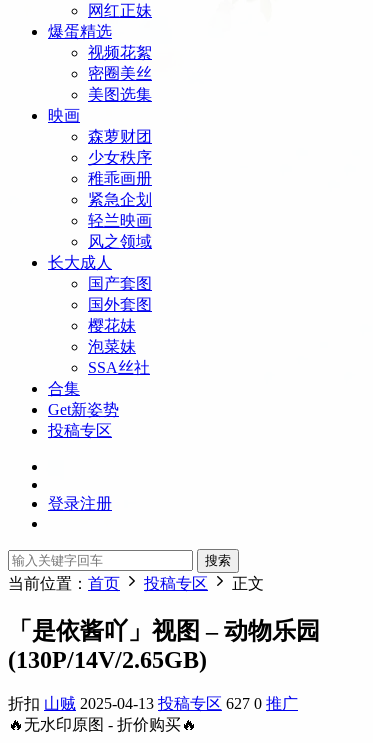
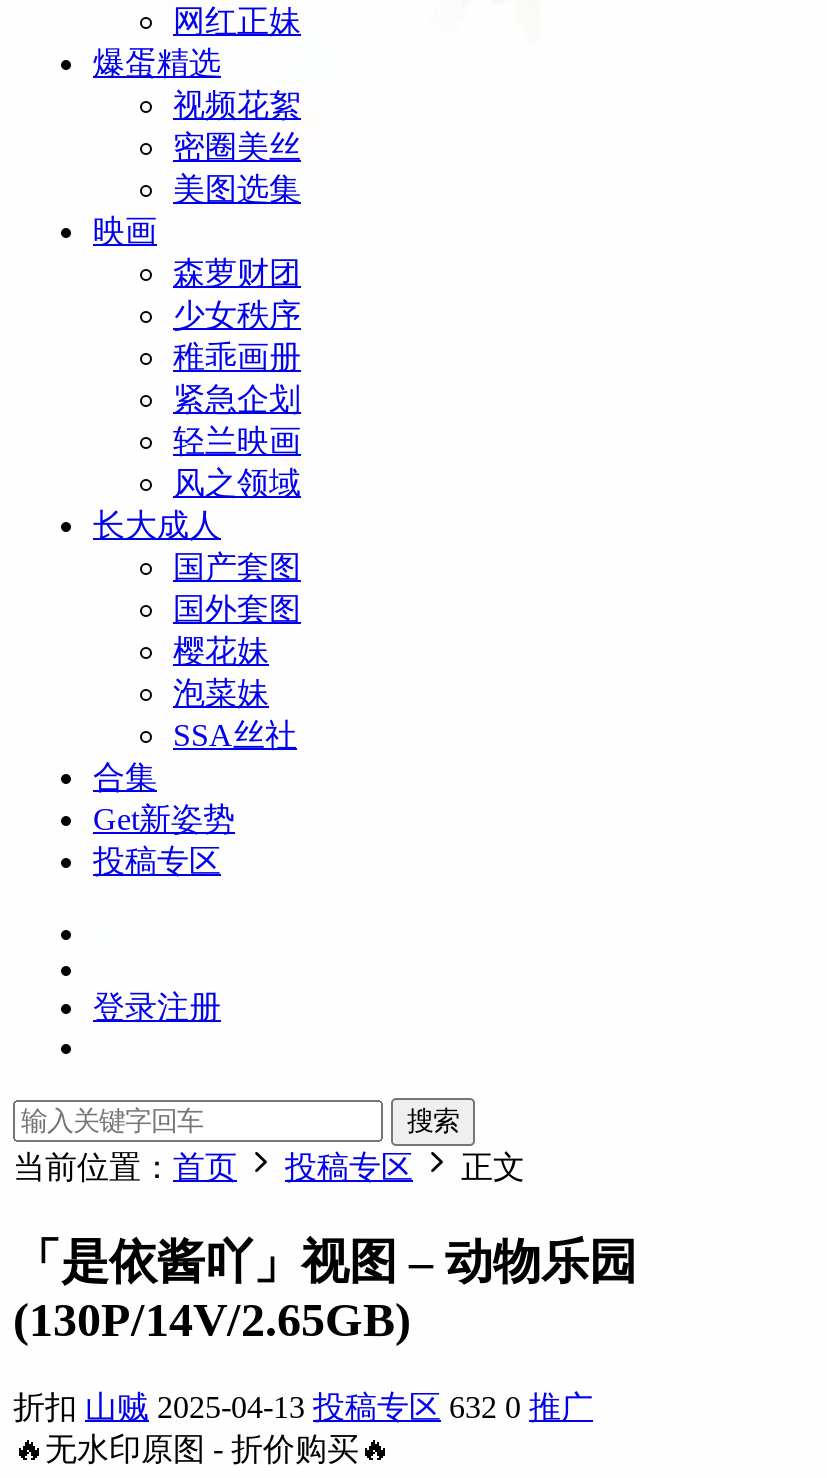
- 折扣 山贼 2025-04-13 投稿专区 627 0 推广
+ 折扣 山贼 2025-04-13 投稿专区 632 0 推广
